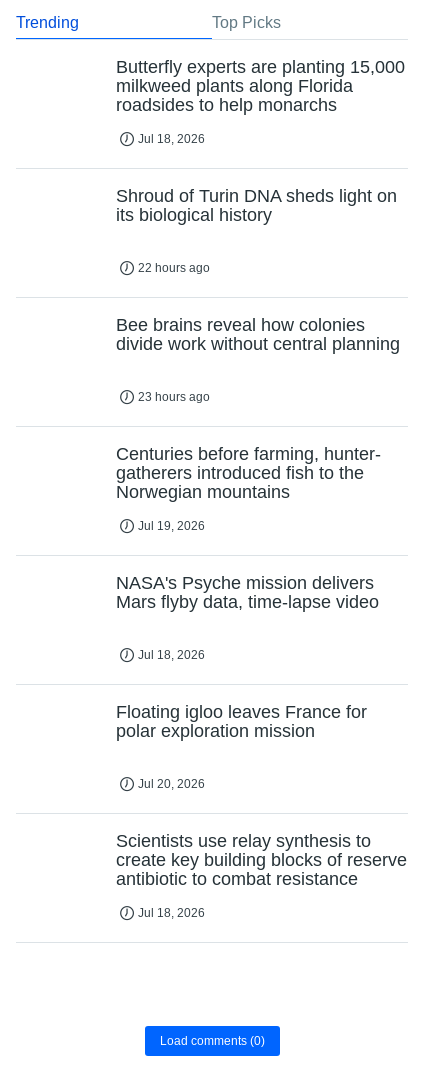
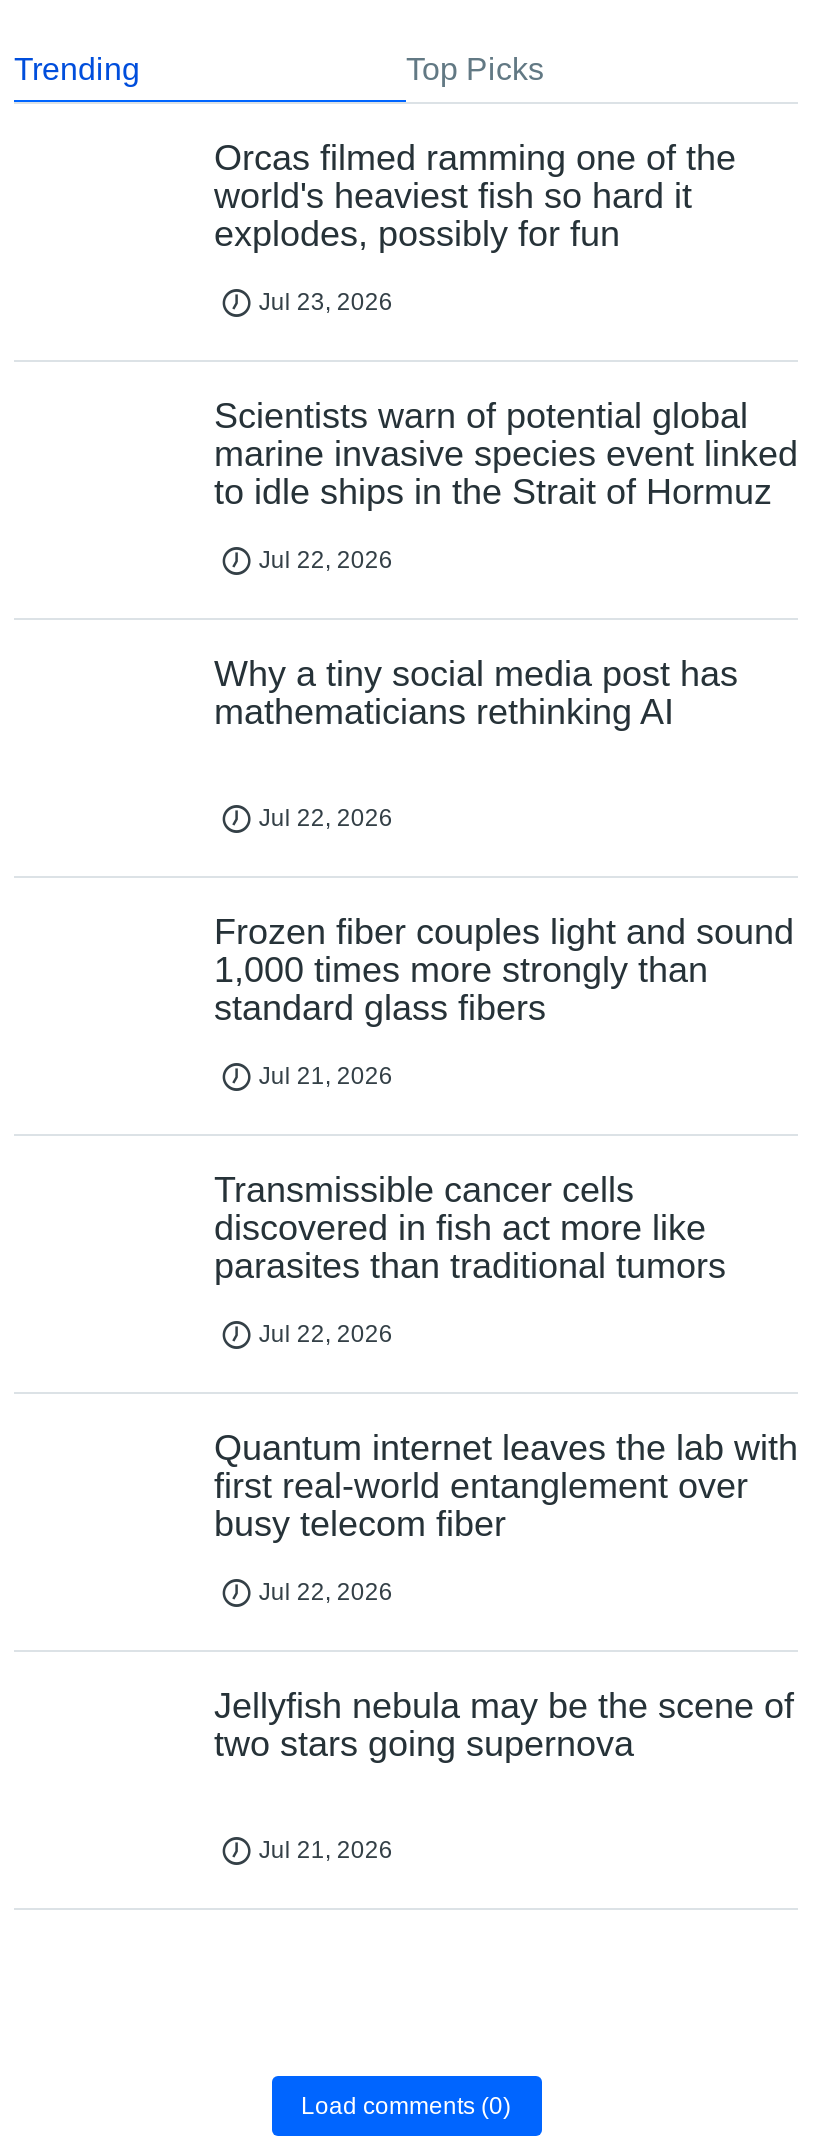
- Butterfly experts are planting 15,000
- milkweed plants along Florida
- roadsides to help monarchs
+ Orcas filmed ramming one of the
+ world's heaviest fish so hard it
+ explodes, possibly for fun

- Jul 18, 2026
+ Jul 23, 2026

- Shroud of Turin DNA sheds light on
- its biological history
+ Scientists warn of potential global
+ marine invasive species event linked
+ to idle ships in the Strait of Hormuz

- 22 hours ago
+ Jul 22, 2026

- Bee brains reveal how colonies
- divide work without central planning
+ Why a tiny social media post has
+ mathematicians rethinking AI

- 23 hours ago
+ Jul 22, 2026

- Centuries before farming, hunter-
- gatherers introduced fish to the
- Norwegian mountains
+ Frozen fiber couples light and sound
+ 1,000 times more strongly than
+ standard glass fibers

- Jul 19, 2026
+ Jul 21, 2026

- NASA's Psyche mission delivers
- Mars flyby data, time-lapse video
+ Transmissible cancer cells
+ discovered in fish act more like
+ parasites than traditional tumors

- Jul 18, 2026
+ Jul 22, 2026

- Floating igloo leaves France for
- polar exploration mission
+ Quantum internet leaves the lab with
+ first real-world entanglement over
+ busy telecom fiber

- Jul 20, 2026
+ Jul 22, 2026

- Scientists use relay synthesis to
- create key building blocks of reserve
- antibiotic to combat resistance
+ Jellyfish nebula may be the scene of
+ two stars going supernova

- Jul 18, 2026
+ Jul 21, 2026
